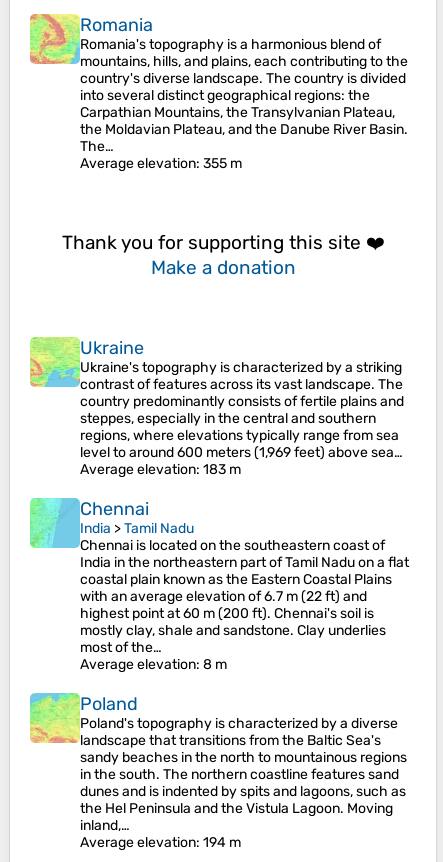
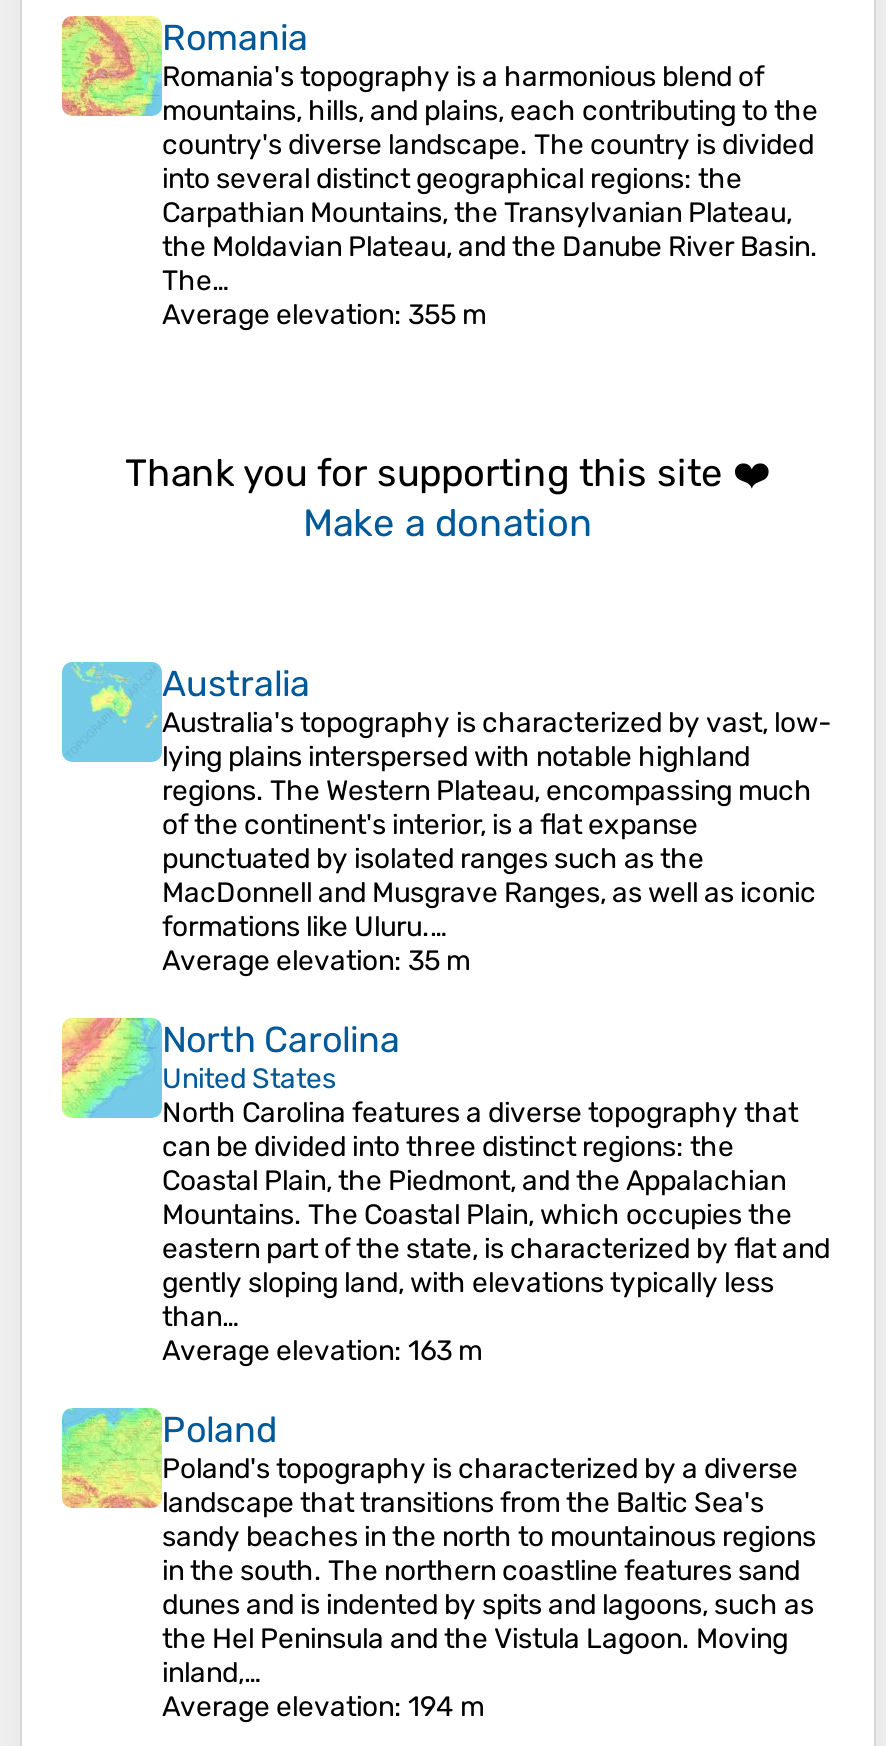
- [image]
- Ukraine
- Ukraine's topography is characterized by a striking
- contrast of features across its vast landscape. The
- country predominantly consists of fertile plains and
- steppes, especially in the central and southern
- regions, where elevations typically range from sea
- level to around 600 meters (1,969 feet) above sea…
- Average elevation: 183 m
+ [image]
+ Australia
+ Australia's topography is characterized by vast, low-
+ lying plains interspersed with notable highland
+ regions. The Western Plateau, encompassing much
+ of the continent's interior, is a flat expanse
+ punctuated by isolated ranges such as the
+ MacDonnell and Musgrave Ranges, as well as iconic
+ formations like Uluru.…
+ Average elevation: 35 m

- [image]
- Chennai
- India > Tamil Nadu
- Chennai is located on the southeastern coast of
- India in the northeastern part of Tamil Nadu on a flat
- coastal plain known as the Eastern Coastal Plains
- with an average elevation of 6.7 m (22 ft) and
- highest point at 60 m (200 ft). Chennai's soil is
- mostly clay, shale and sandstone. Clay underlies
- most of the…
- Average elevation: 8 m
+ [image]
+ North Carolina
+ United States
+ North Carolina features a diverse topography that
+ can be divided into three distinct regions: the
+ Coastal Plain, the Piedmont, and the Appalachian
+ Mountains. The Coastal Plain, which occupies the
+ eastern part of the state, is characterized by flat and
+ gently sloping land, with elevations typically less
+ than…
+ Average elevation: 163 m
